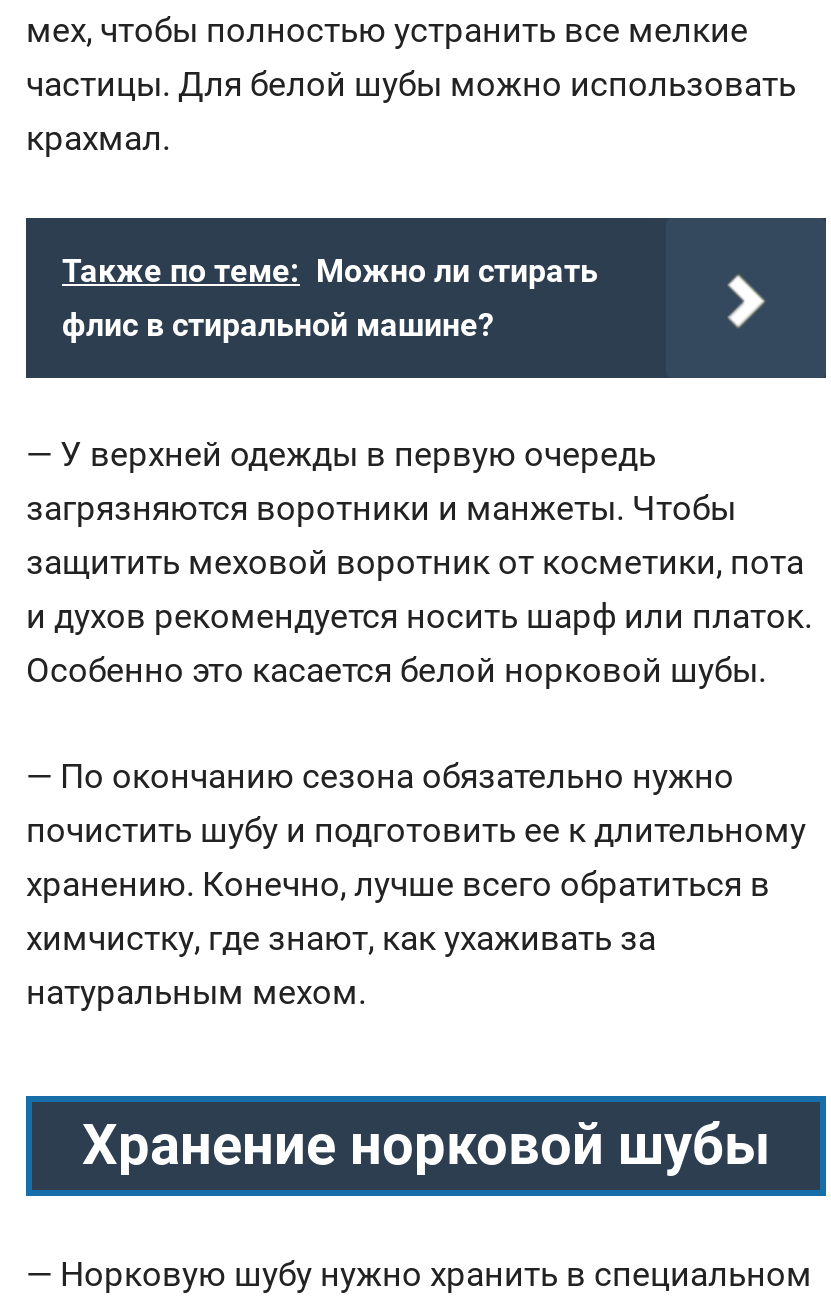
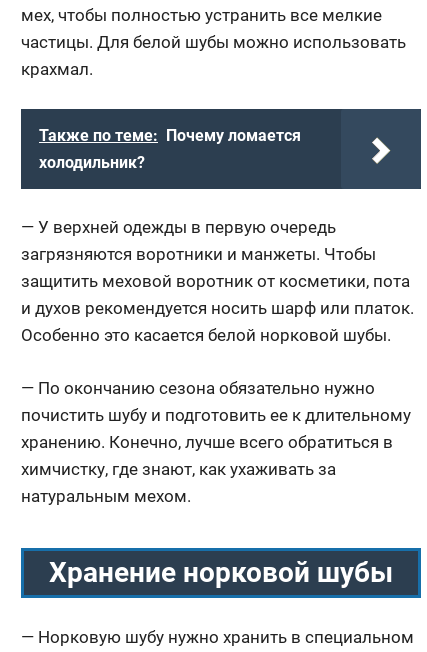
- Также по теме: Можно ли стирать
- флис в стиральной машине?
+ Также по теме: Почему ломается
+ холодильник?
